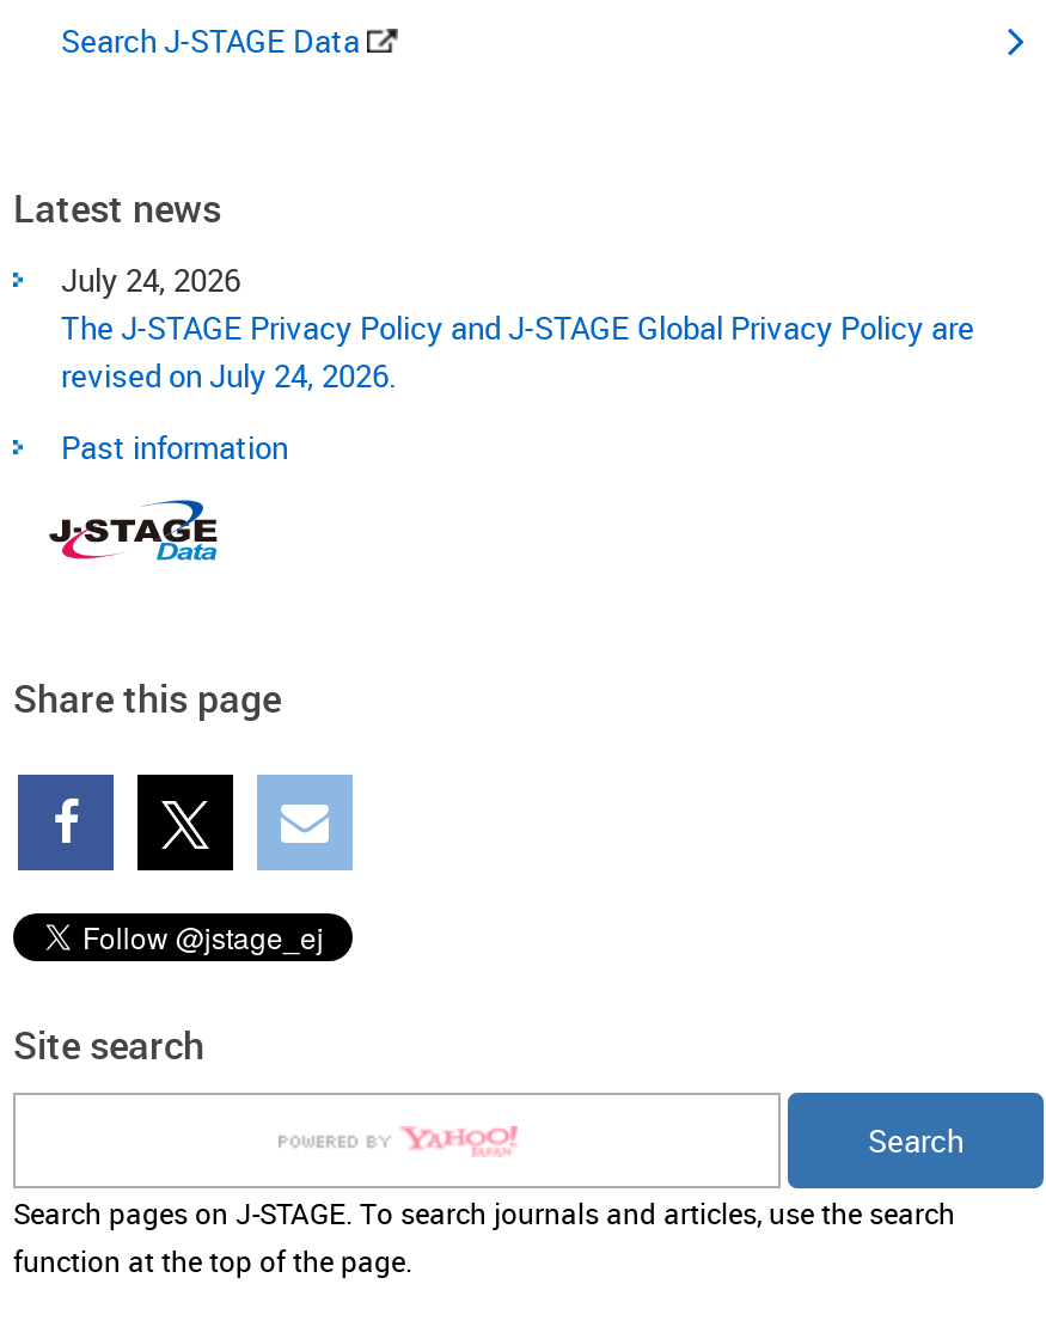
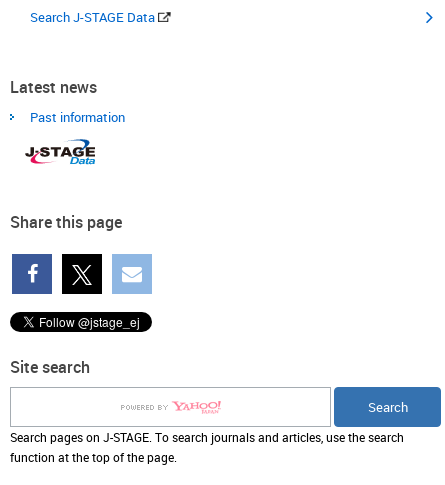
- July 24, 2026
- The J-STAGE Privacy Policy and J-STAGE Global Privacy Policy are
- revised on July 24, 2026.
